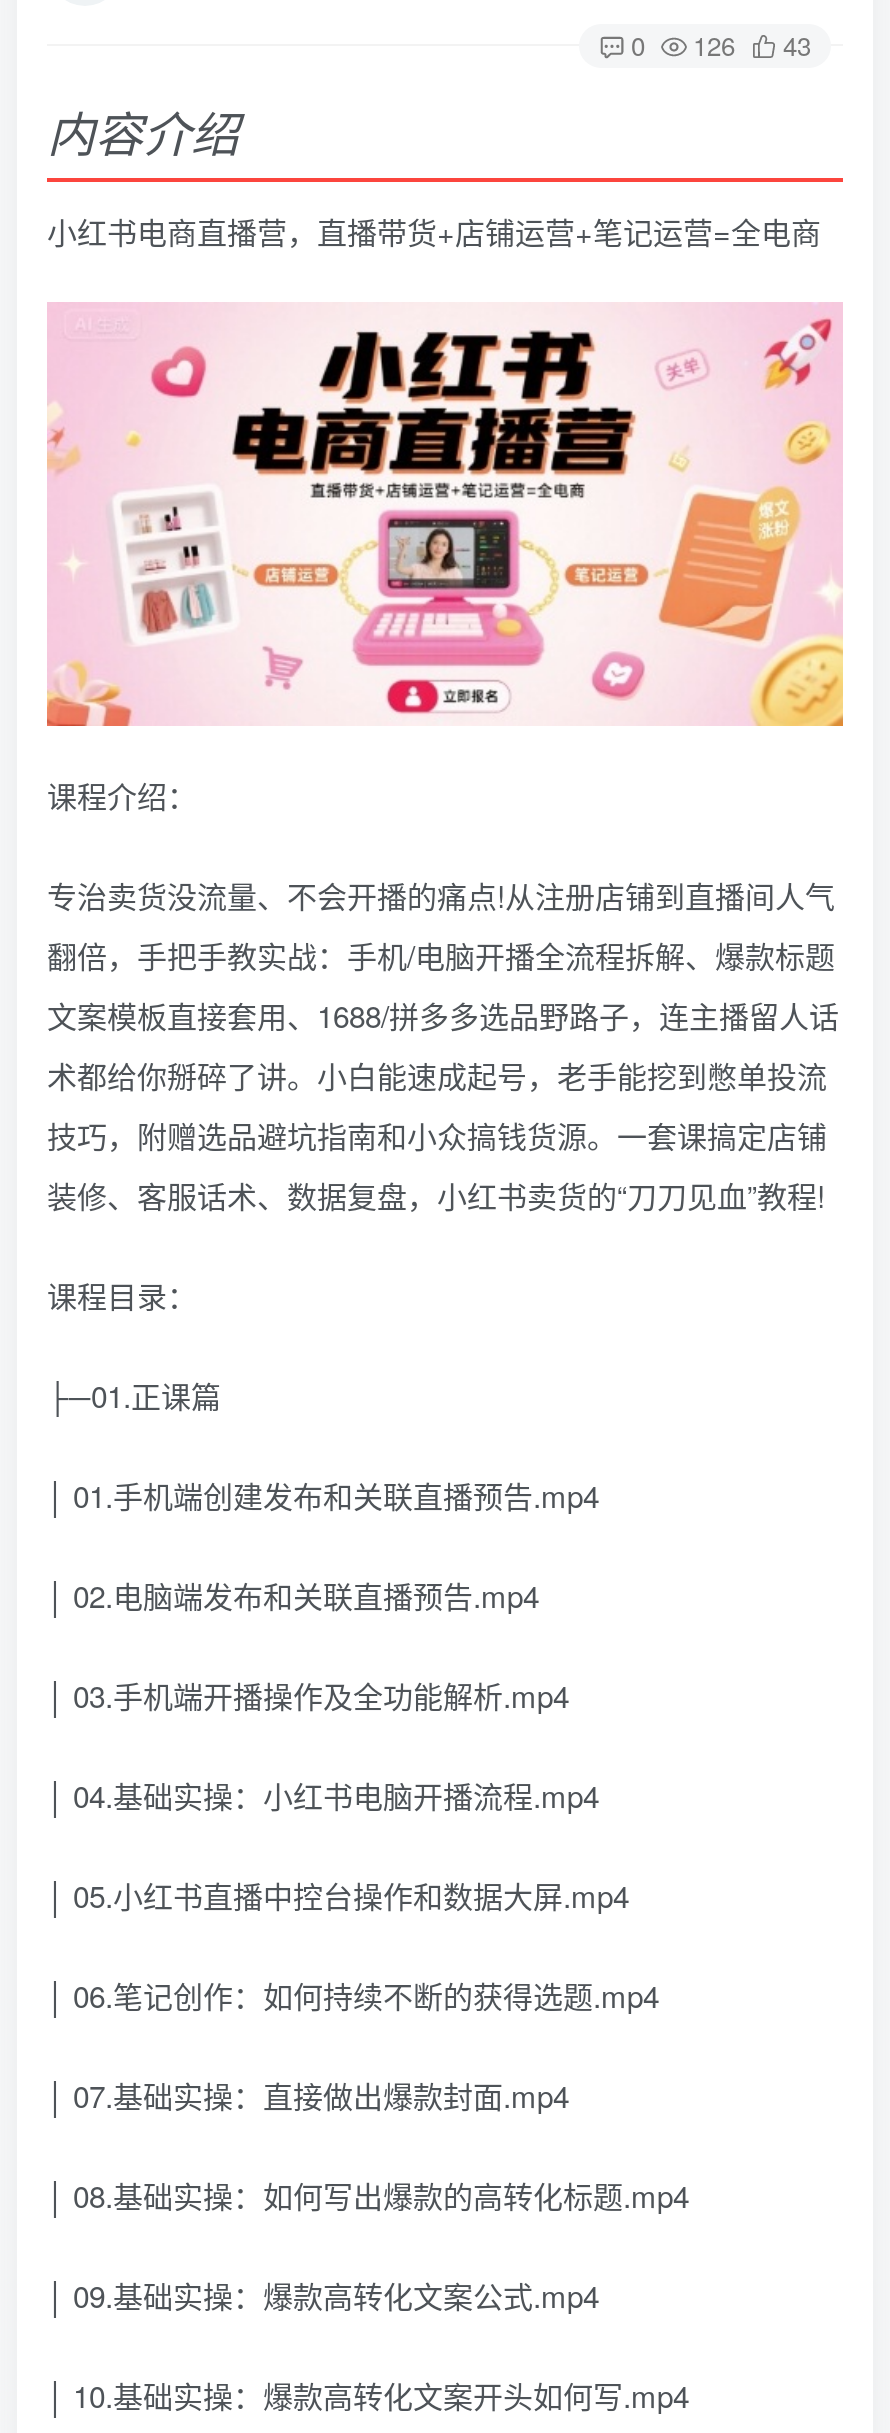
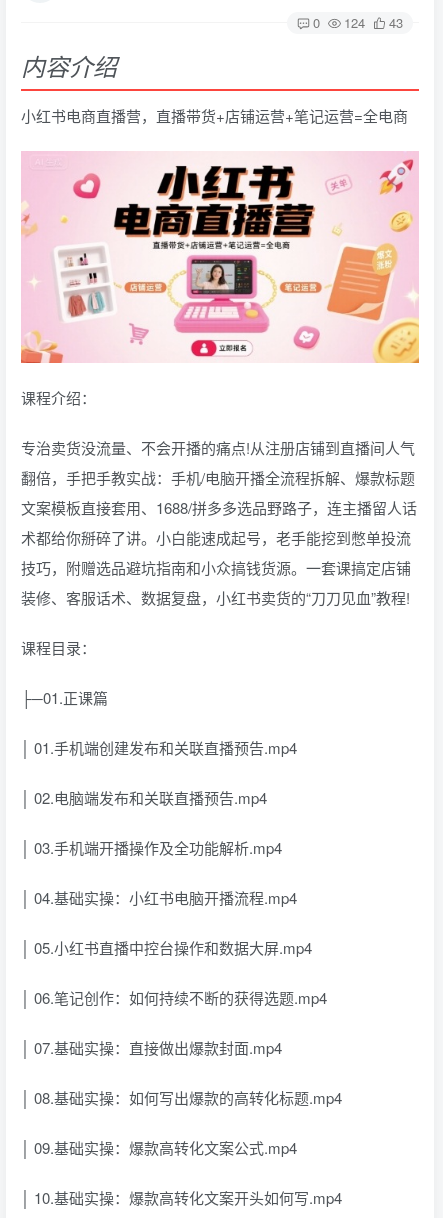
- 0 126 43
+ 0 124 43
